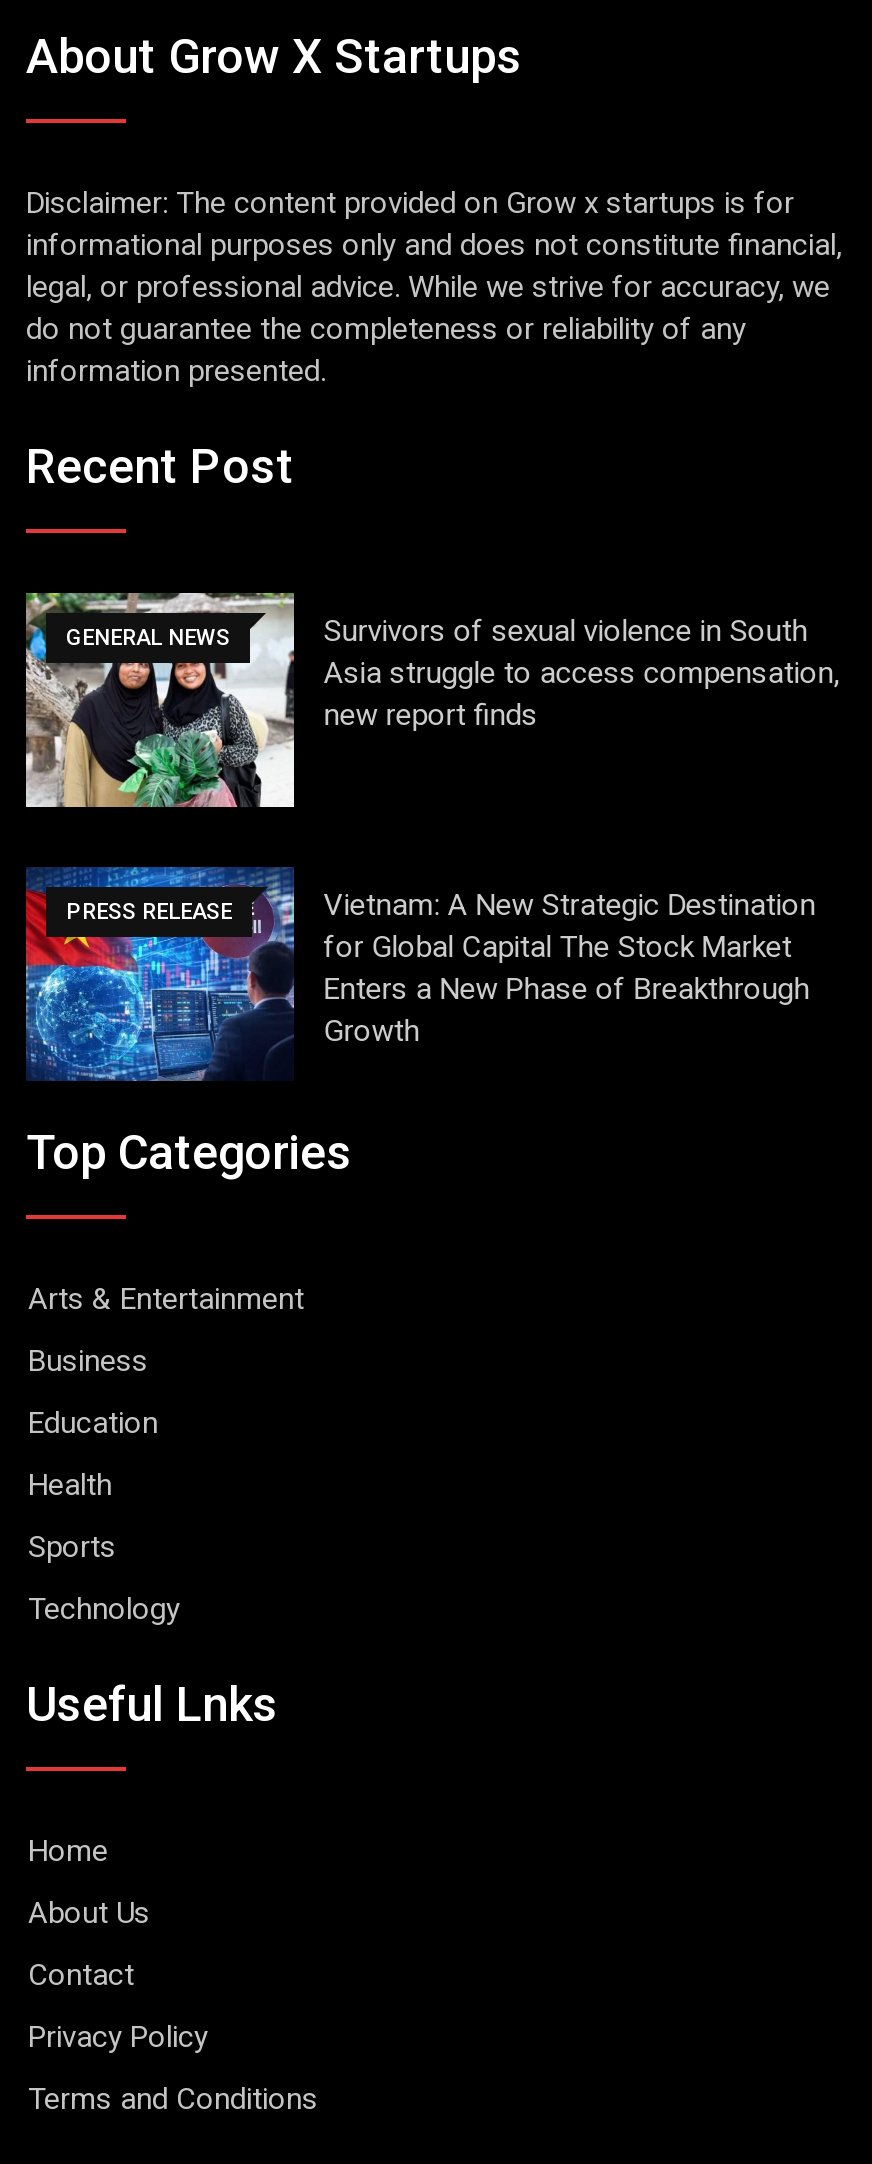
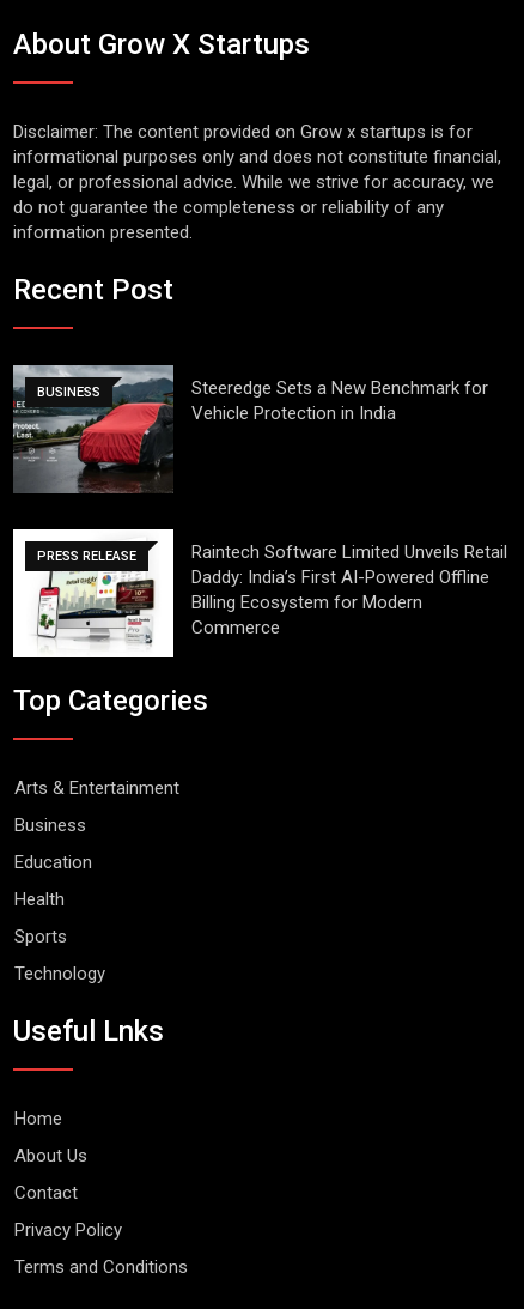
- [image]
- GENERAL NEWS
- Survivors of sexual violence in South
- Asia struggle to access compensation,
- new report finds
+ [image]
+ BUSINESS
+ Steeredge Sets a New Benchmark for
+ Vehicle Protection in India

- [image]
- Vietnam: A New Strategic Destination
- for Global Capital The Stock Market
- Enters a New Phase of Breakthrough
- Growth
+ [image]
+ Raintech Software Limited Unveils Retail
+ Daddy: India’s First AI-Powered Offline
+ Billing Ecosystem for Modern
+ Commerce
